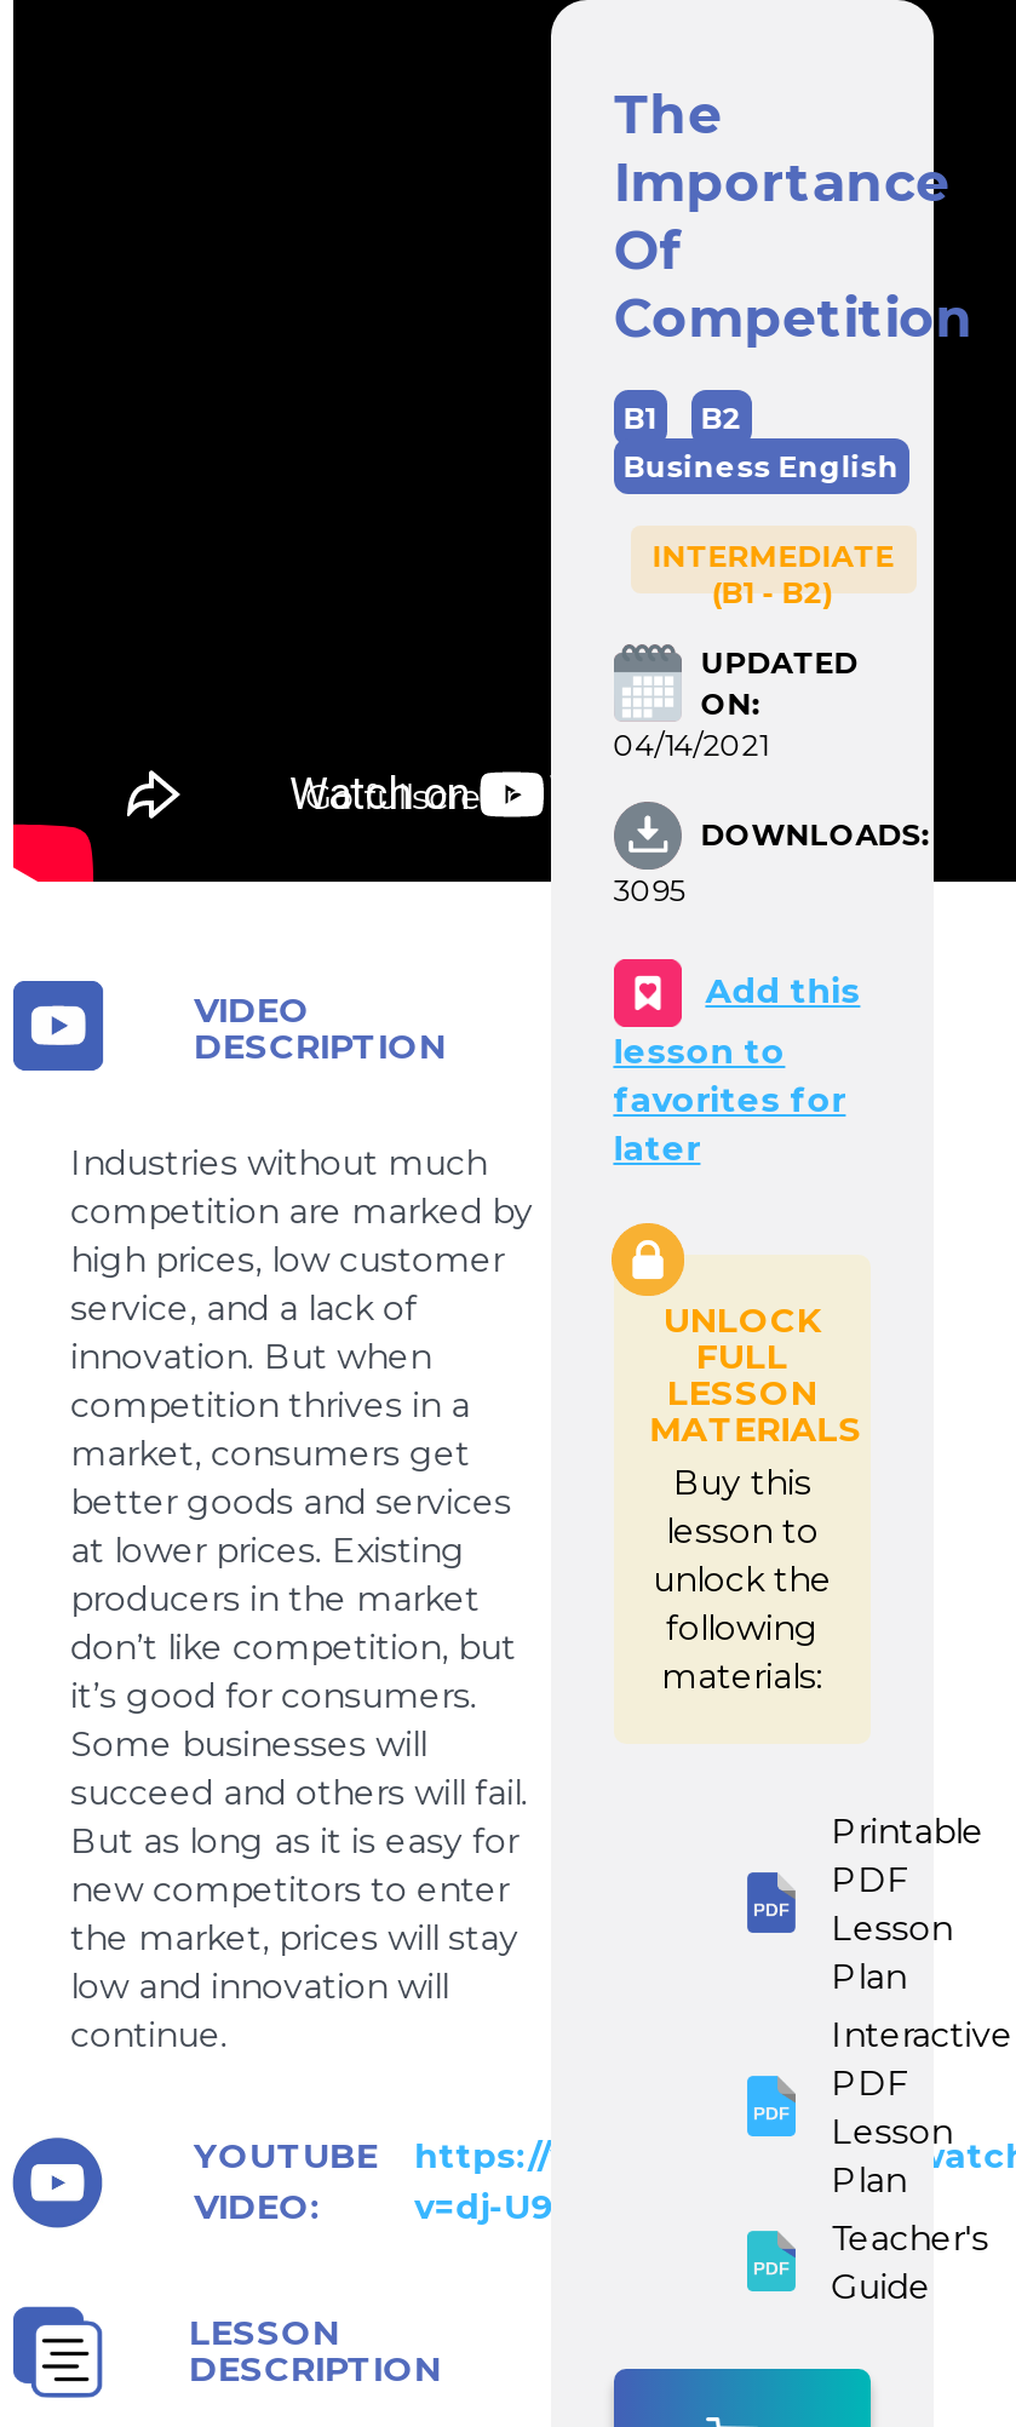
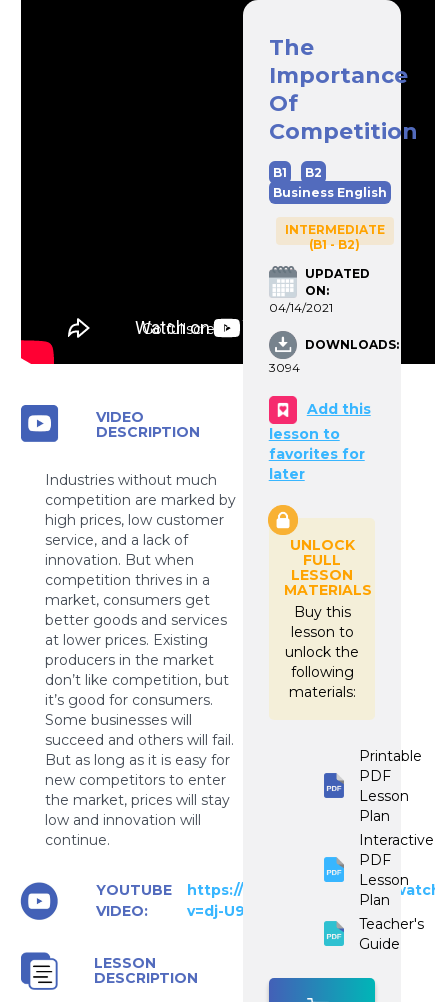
- 3095
+ 3094
